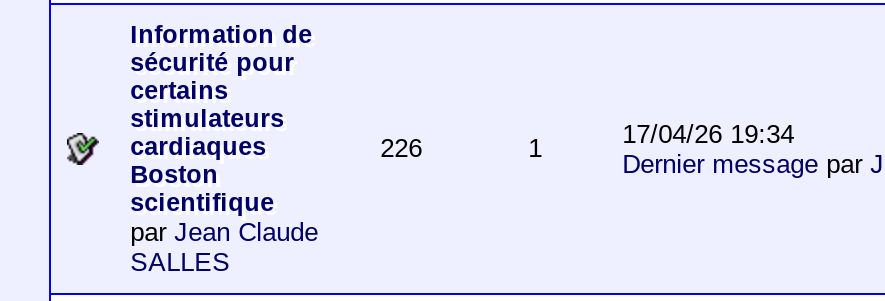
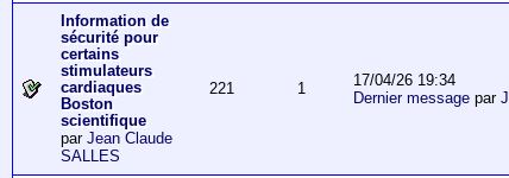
- 226
+ 221
